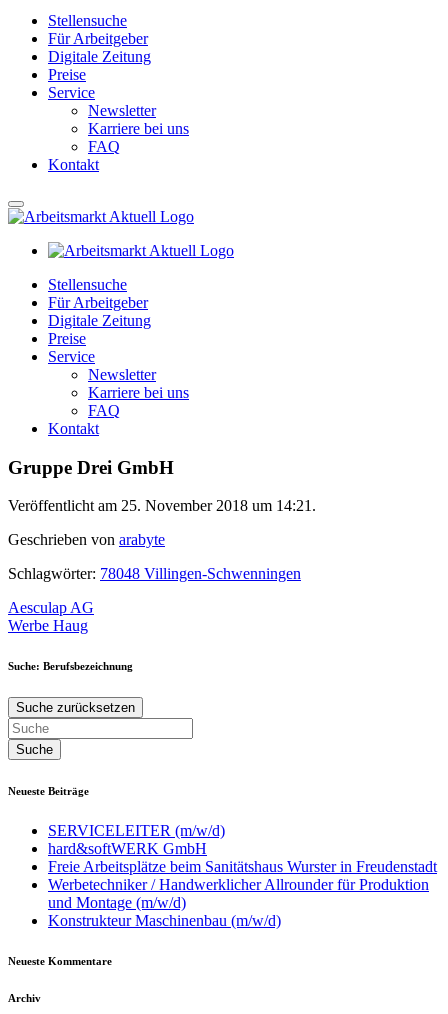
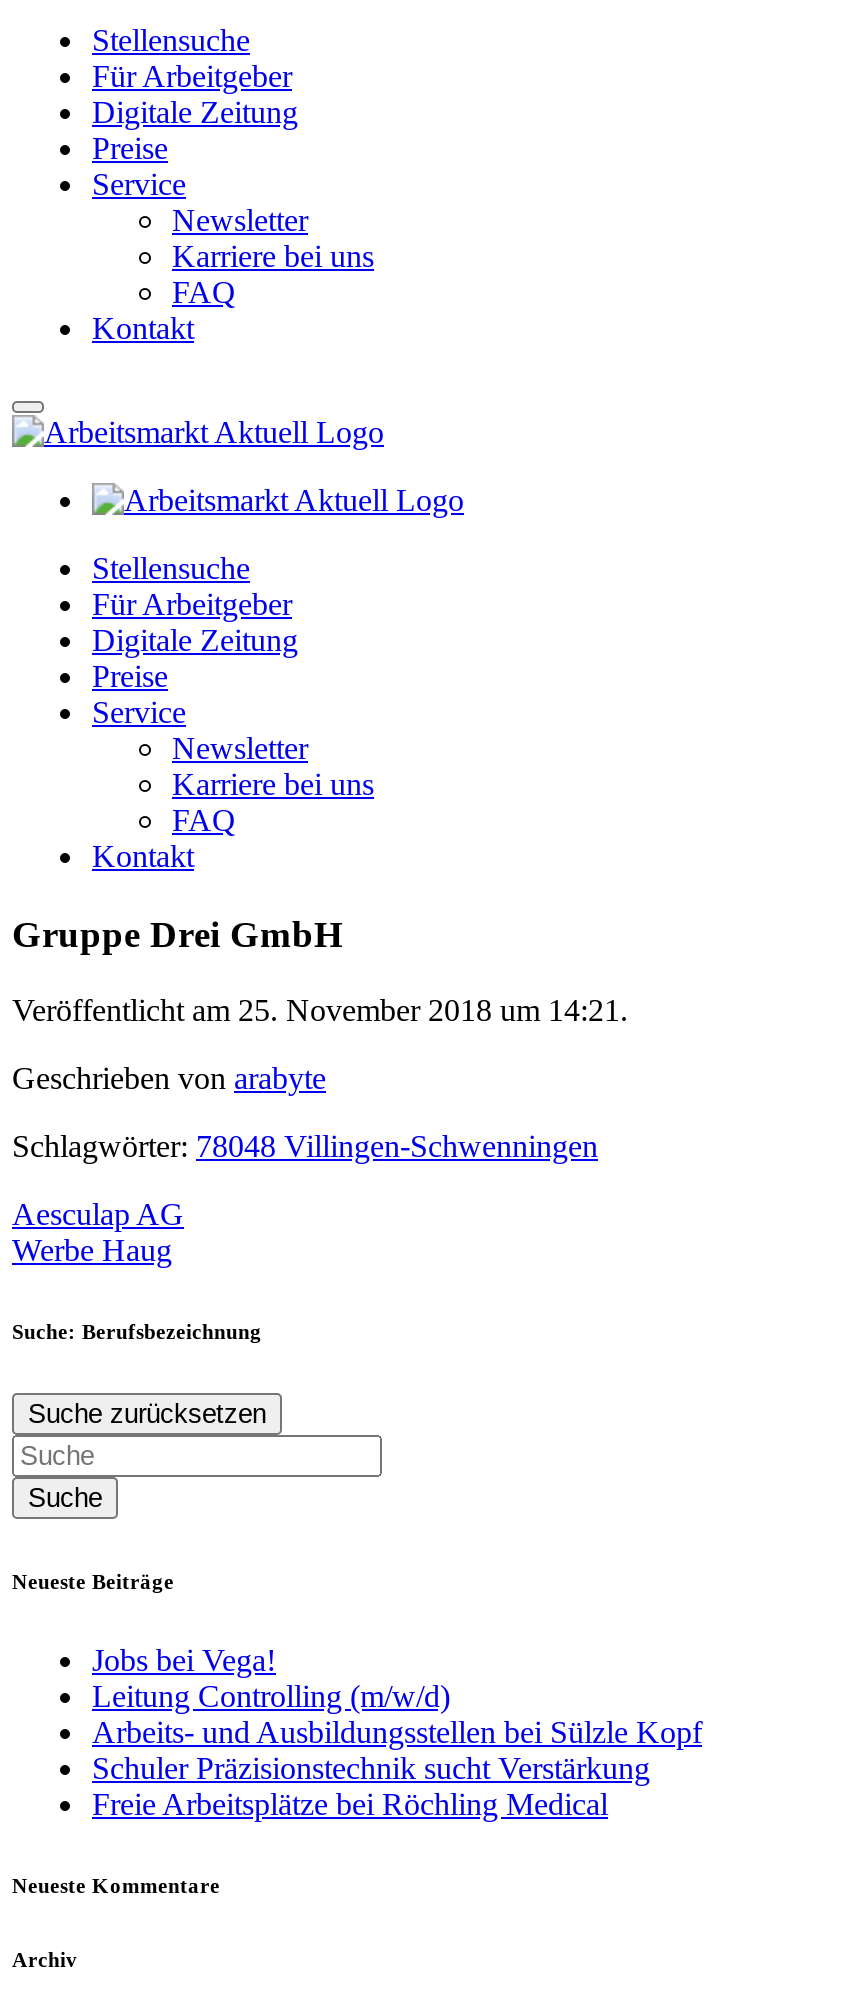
- SERVICELEITER (m/w/d)
- hard&softWERK GmbH
- Freie Arbeitsplätze beim Sanitätshaus Wurster in Freudenstadt
- Werbetechniker / Handwerklicher Allrounder für Produktion
- und Montage (m/w/d)
- Konstrukteur Maschinenbau (m/w/d)
+ Jobs bei Vega!
+ Leitung Controlling (m/w/d)
+ Arbeits- und Ausbildungsstellen bei Sülzle Kopf
+ Schuler Präzisionstechnik sucht Verstärkung
+ Freie Arbeitsplätze bei Röchling Medical
